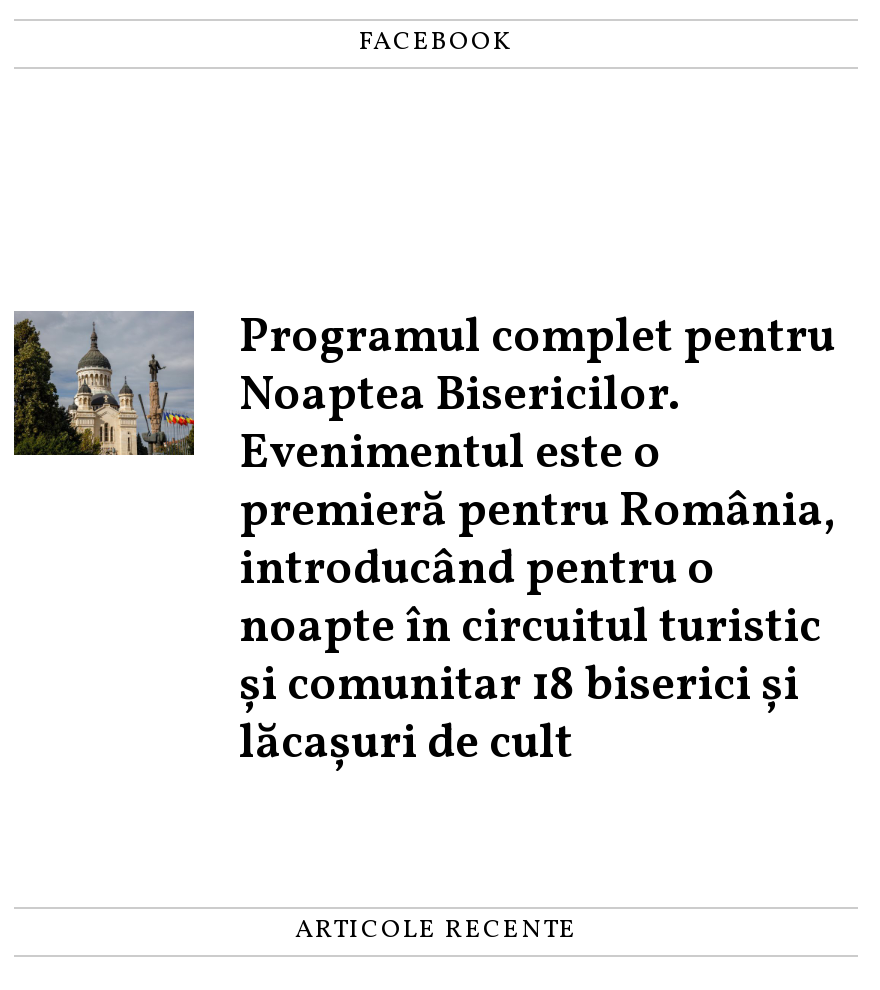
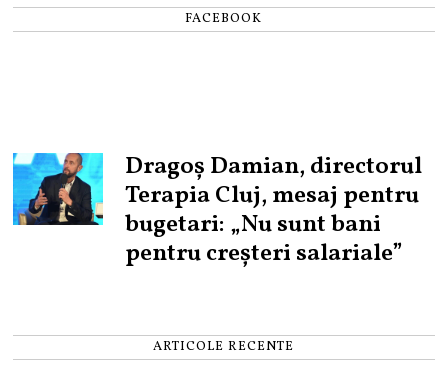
- [image]
- Programul complet pentru
- Noaptea Bisericilor.
- Evenimentul este o
- premieră pentru România,
- introducând pentru o
- noapte în circuitul turistic
- și comunitar 18 biserici și
- lăcașuri de cult
+ [image]
+ Dragoș Damian, directorul
+ Terapia Cluj, mesaj pentru
+ bugetari: „Nu sunt bani
+ pentru creșteri salariale”
